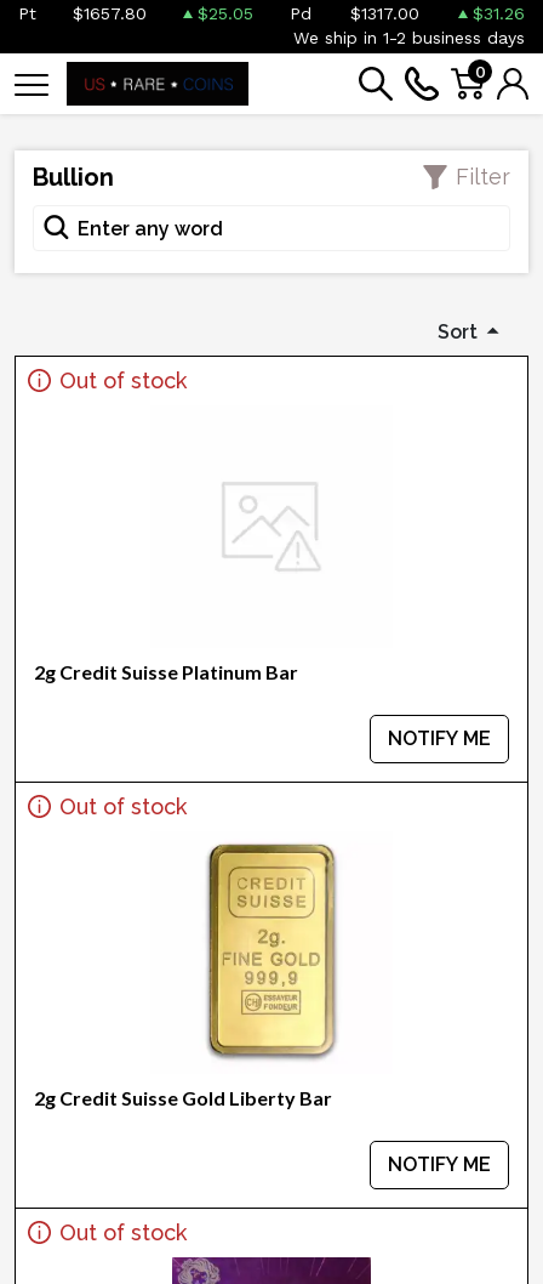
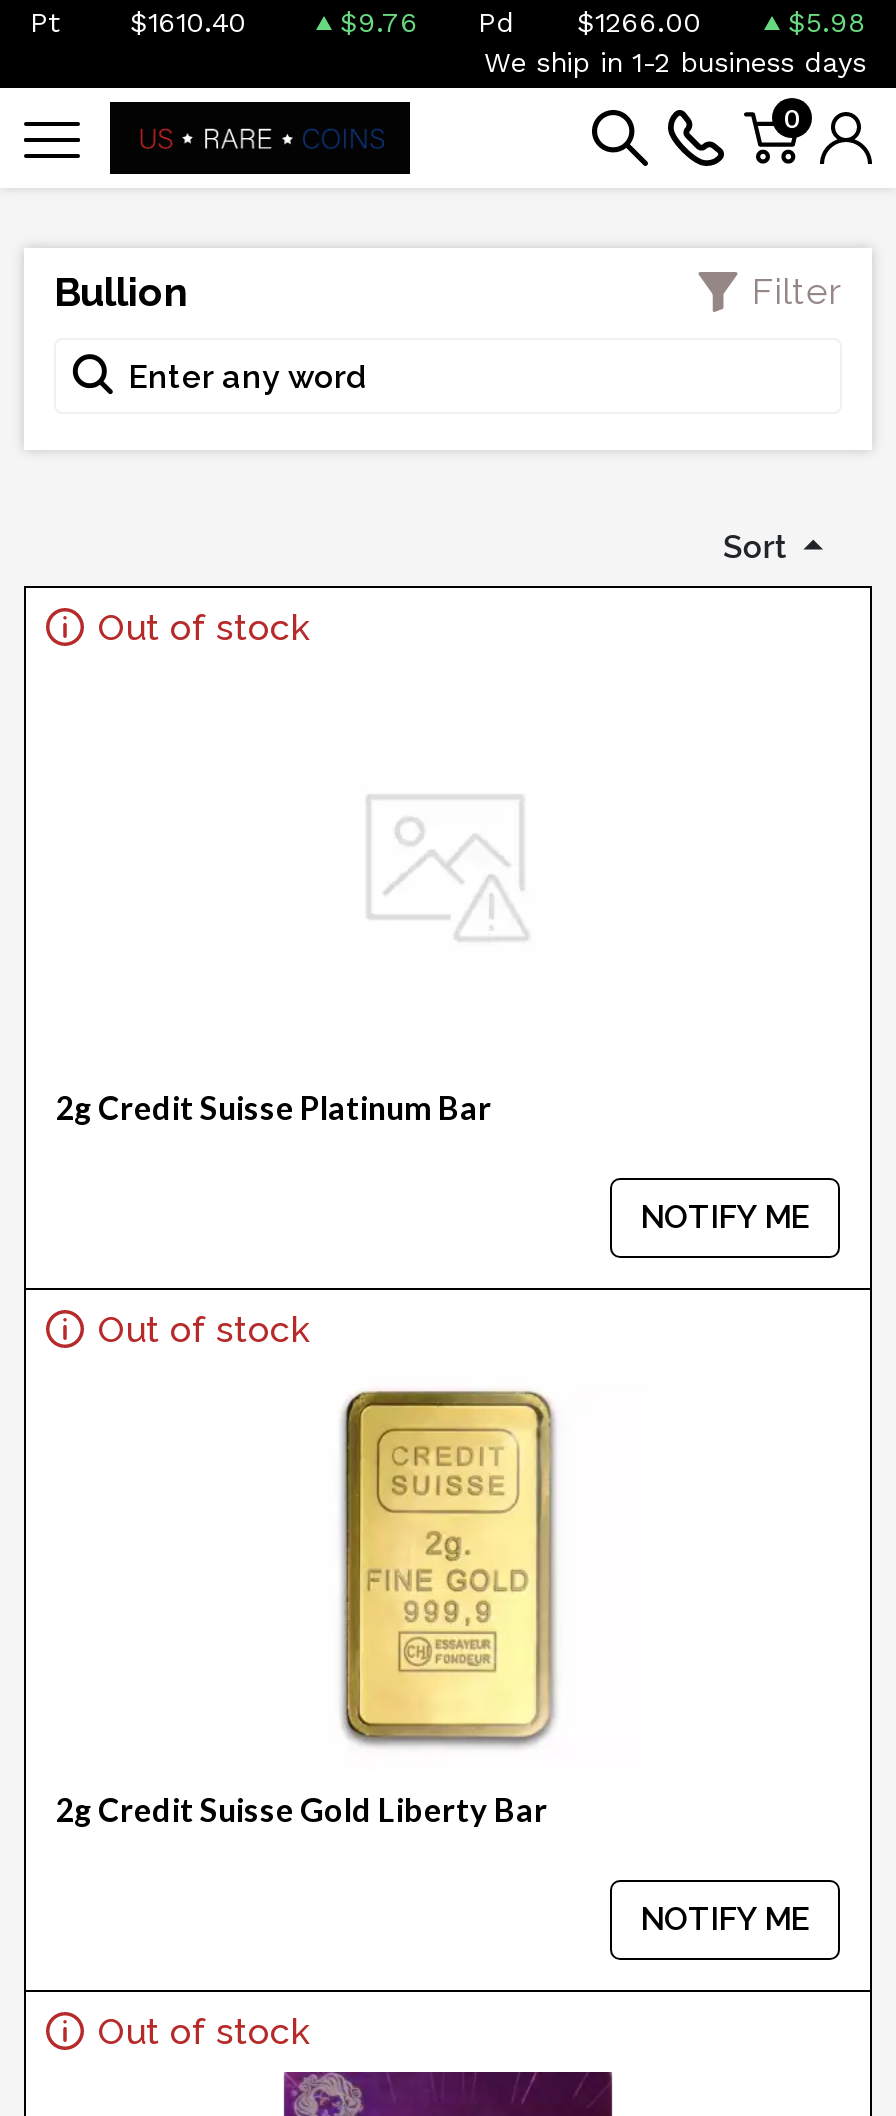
- $1657.80
+ $1610.40

- $25.05
+ $9.76

- $1317.00
+ $1266.00

- $31.26
+ $5.98
